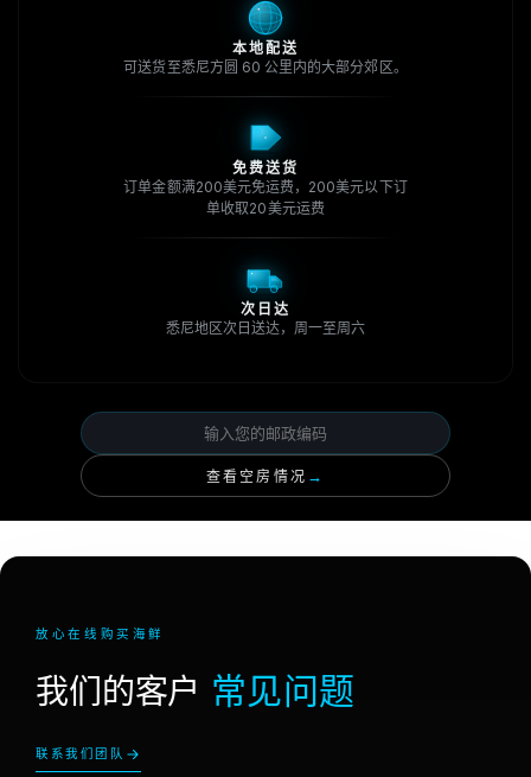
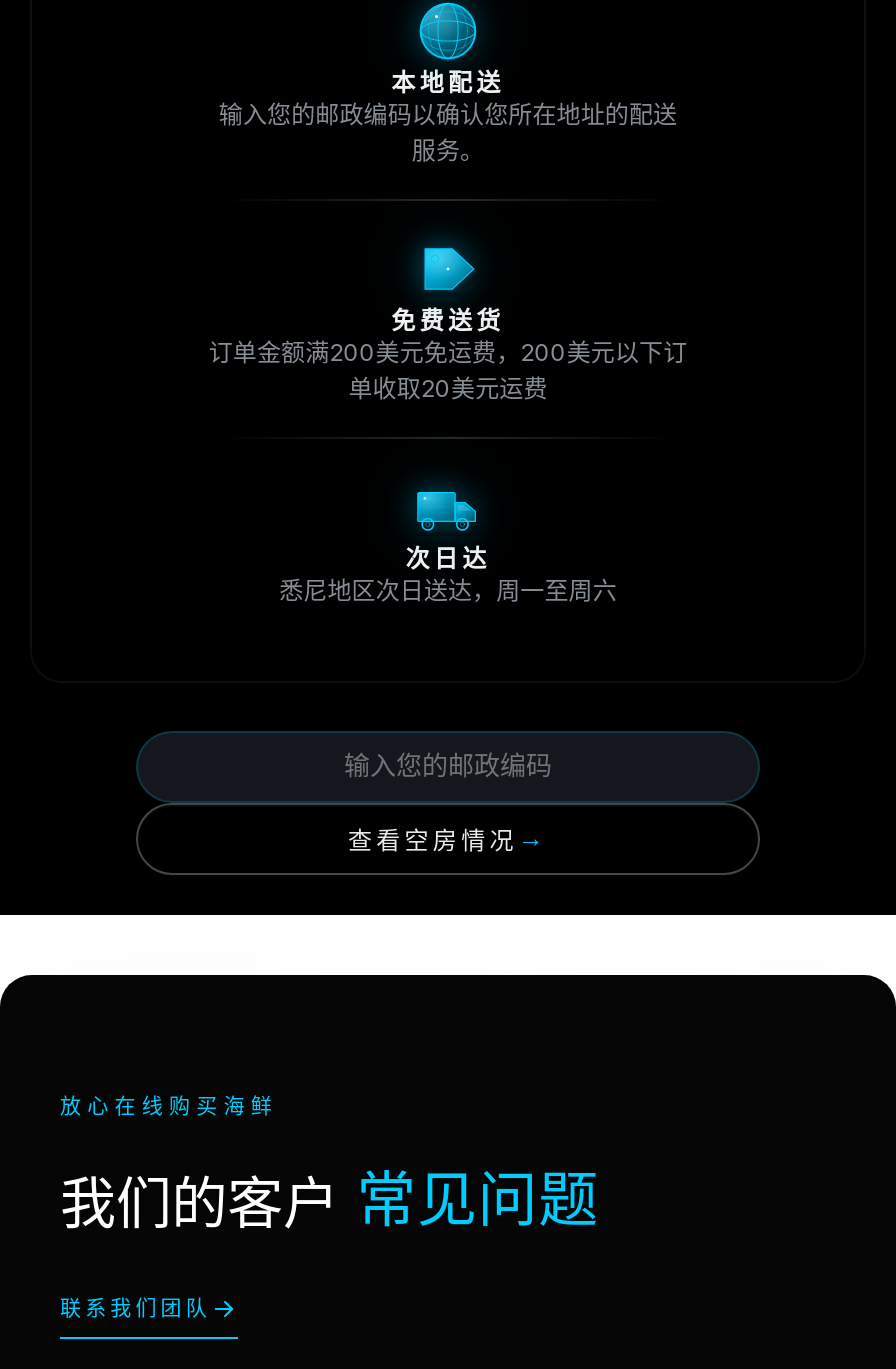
- 可送货至悉尼方圆 60 公里内的大部分郊区。
+ 输入您的邮政编码以确认您所在地址的配送
+ 服务。
